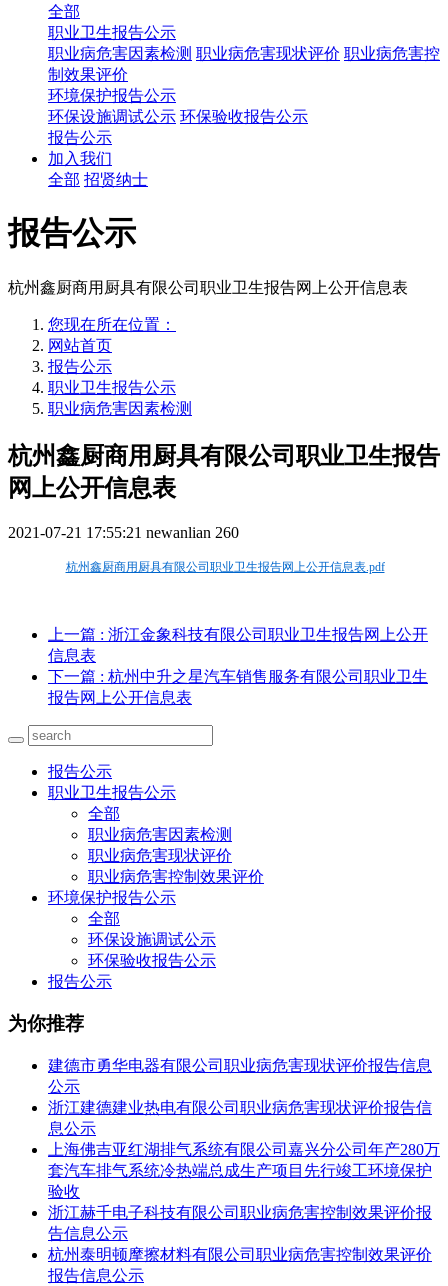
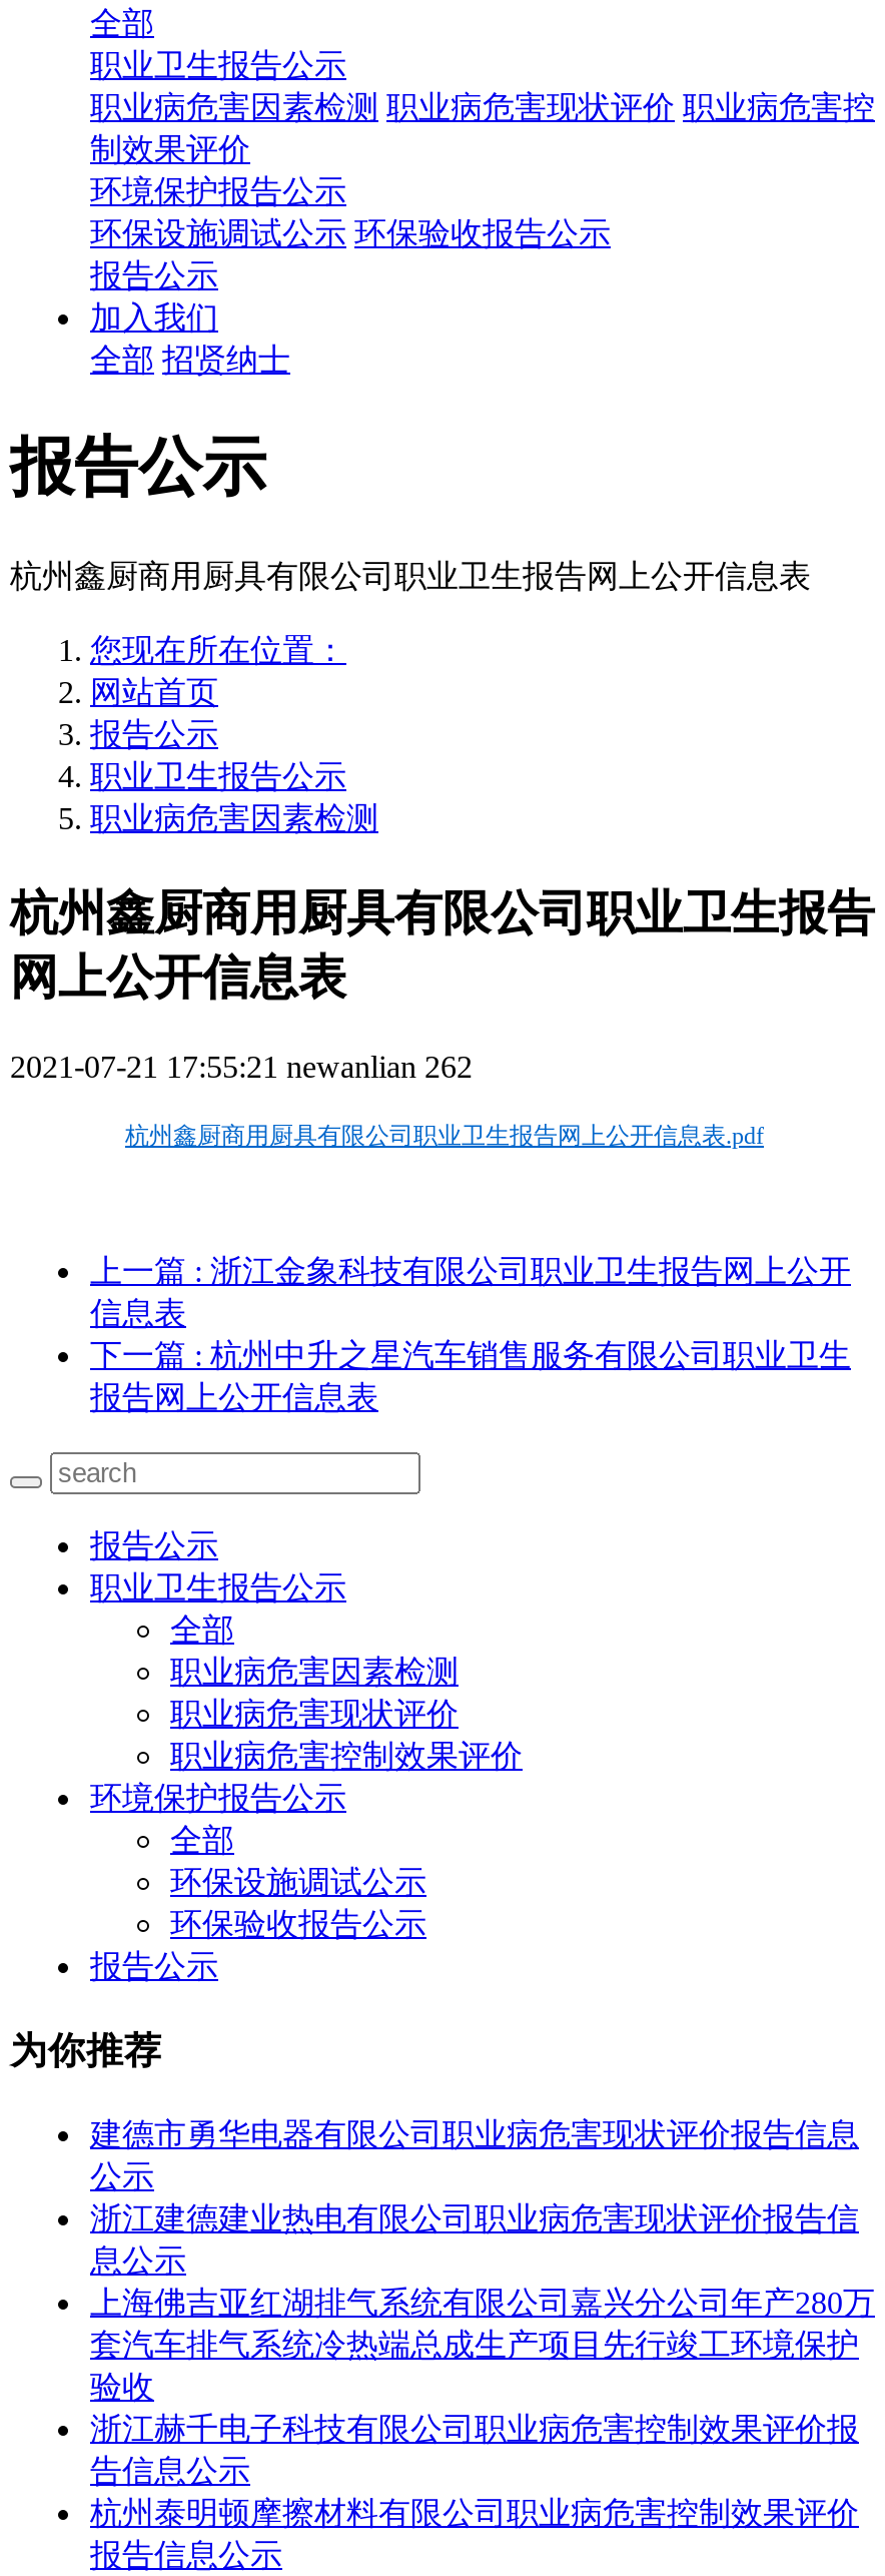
- 2021-07-21 17:55:21 newanlian 260
+ 2021-07-21 17:55:21 newanlian 262
